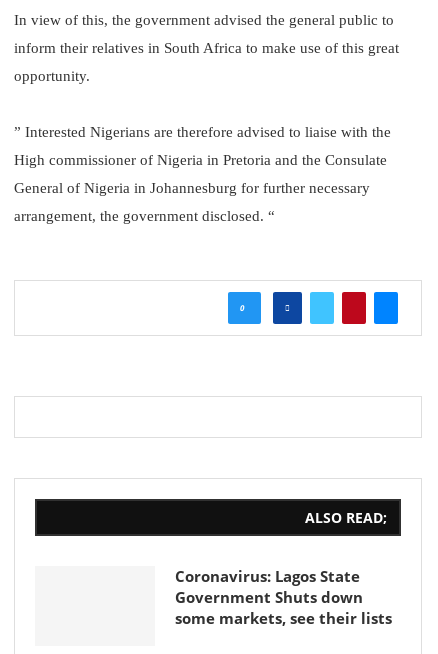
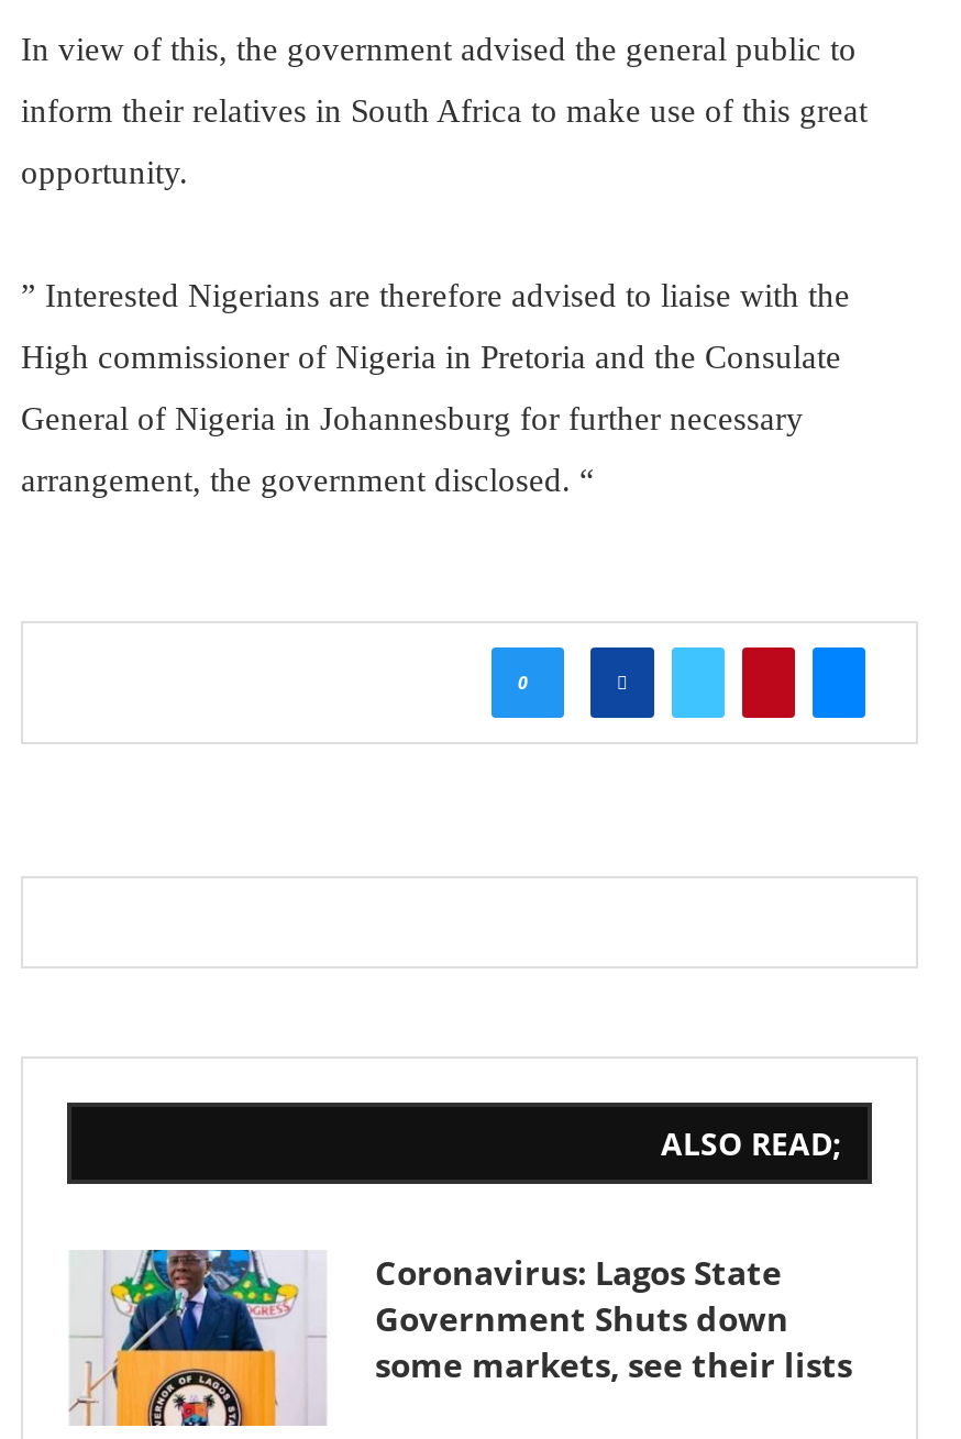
+ [image]
